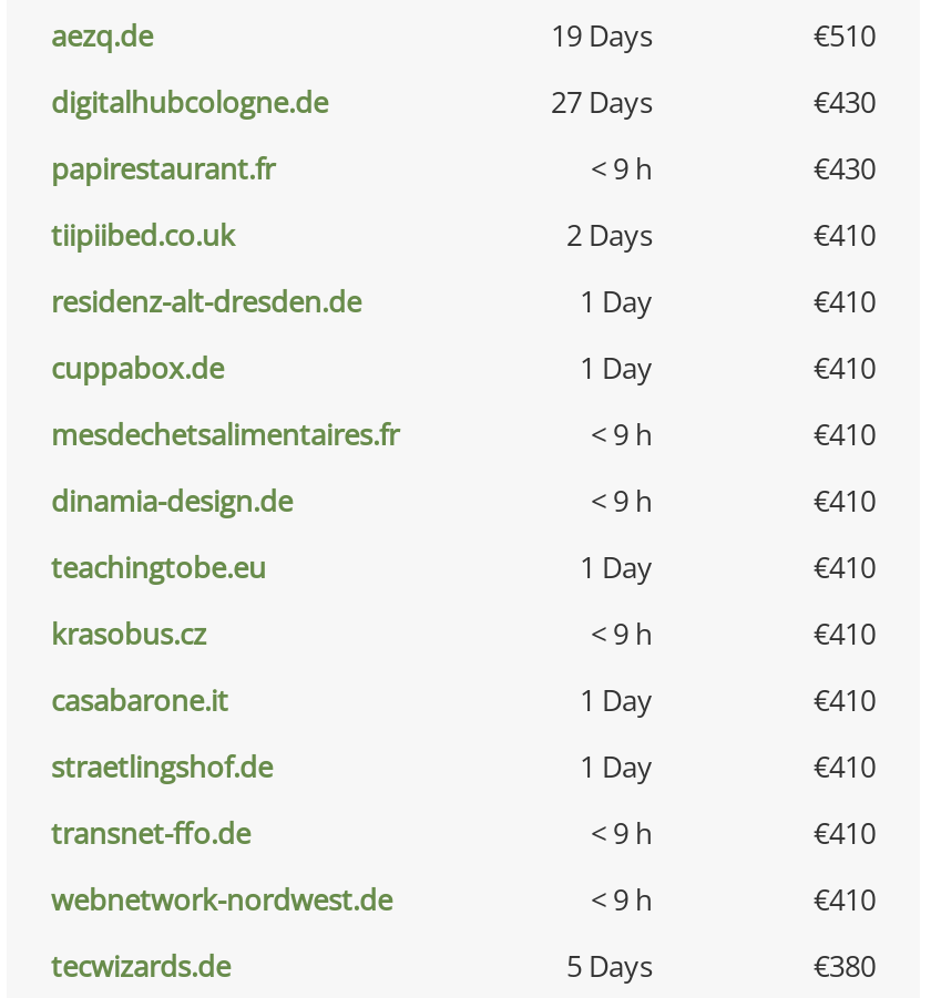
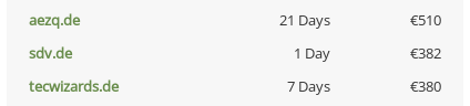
- 19 Days
+ 21 Days

- digitalhubcologne.de
- 27 Days
- €430
- papirestaurant.fr
- < 9 h
- €430
- tiipiibed.co.uk
- 2 Days
- €410
- residenz-alt-dresden.de
+ sdv.de

- €410
- cuppabox.de
- 1 Day
- €410
- mesdechetsalimentaires.fr
- < 9 h
- €410
- dinamia-design.de
- < 9 h
- €410
- teachingtobe.eu
- 1 Day
- €410
- krasobus.cz
- < 9 h
- €410
- casabarone.it
- 1 Day
- €410
- straetlingshof.de
- 1 Day
- €410
- transnet-ffo.de
- < 9 h
- €410
- webnetwork-nordwest.de
- < 9 h
- €410
+ €382

- 5 Days
+ 7 Days
